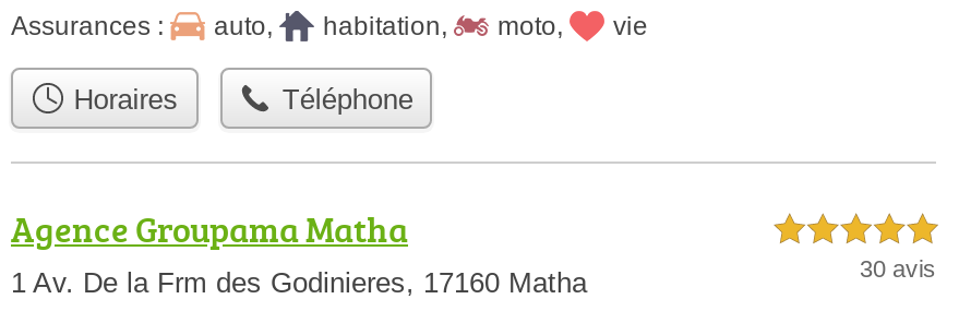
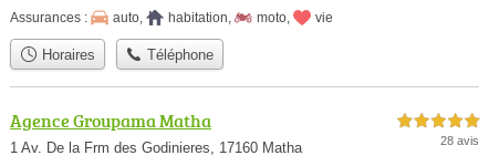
- 30 avis
+ 28 avis
